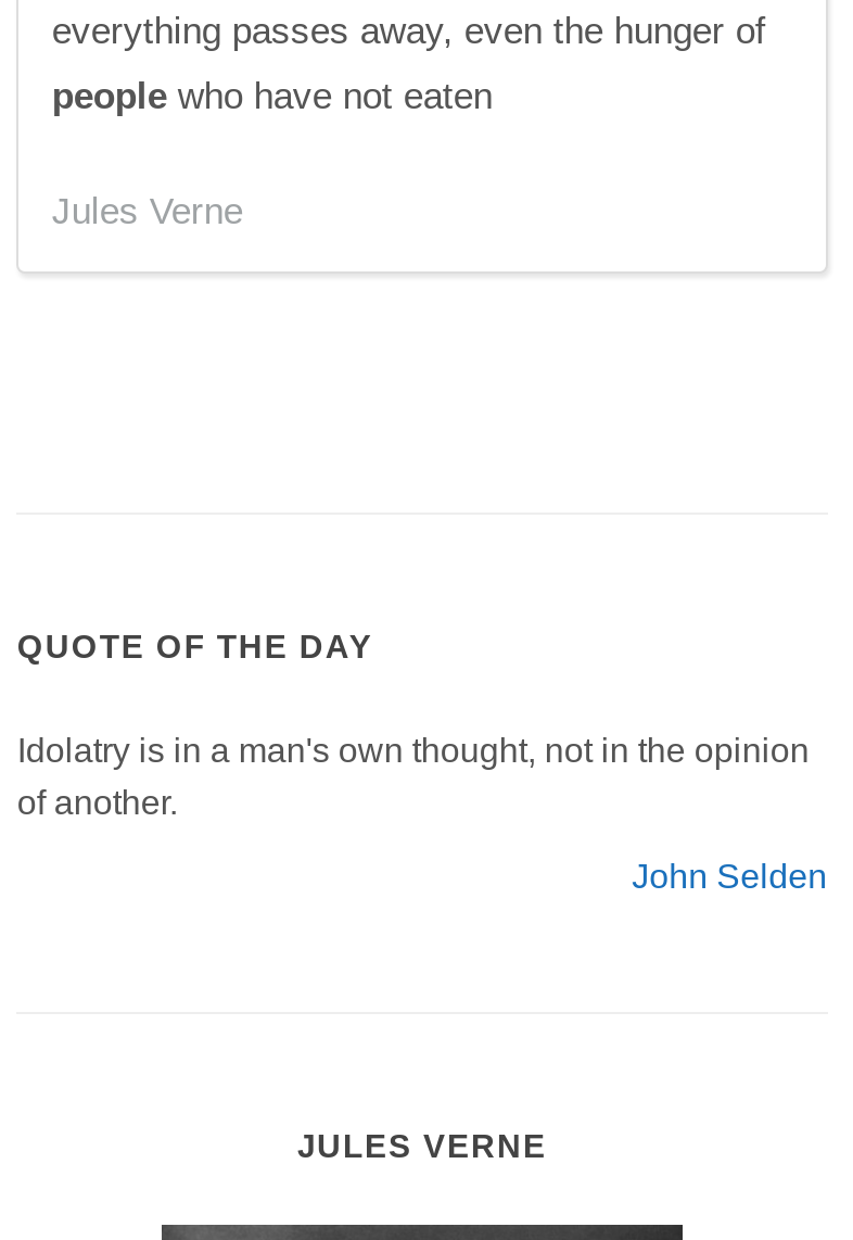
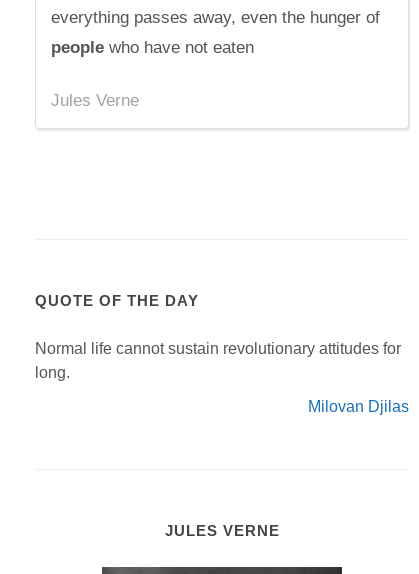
- Idolatry is in a man's own thought, not in the opinion
- of another.
+ Normal life cannot sustain revolutionary attitudes for
+ long.

- John Selden
+ Milovan Djilas
